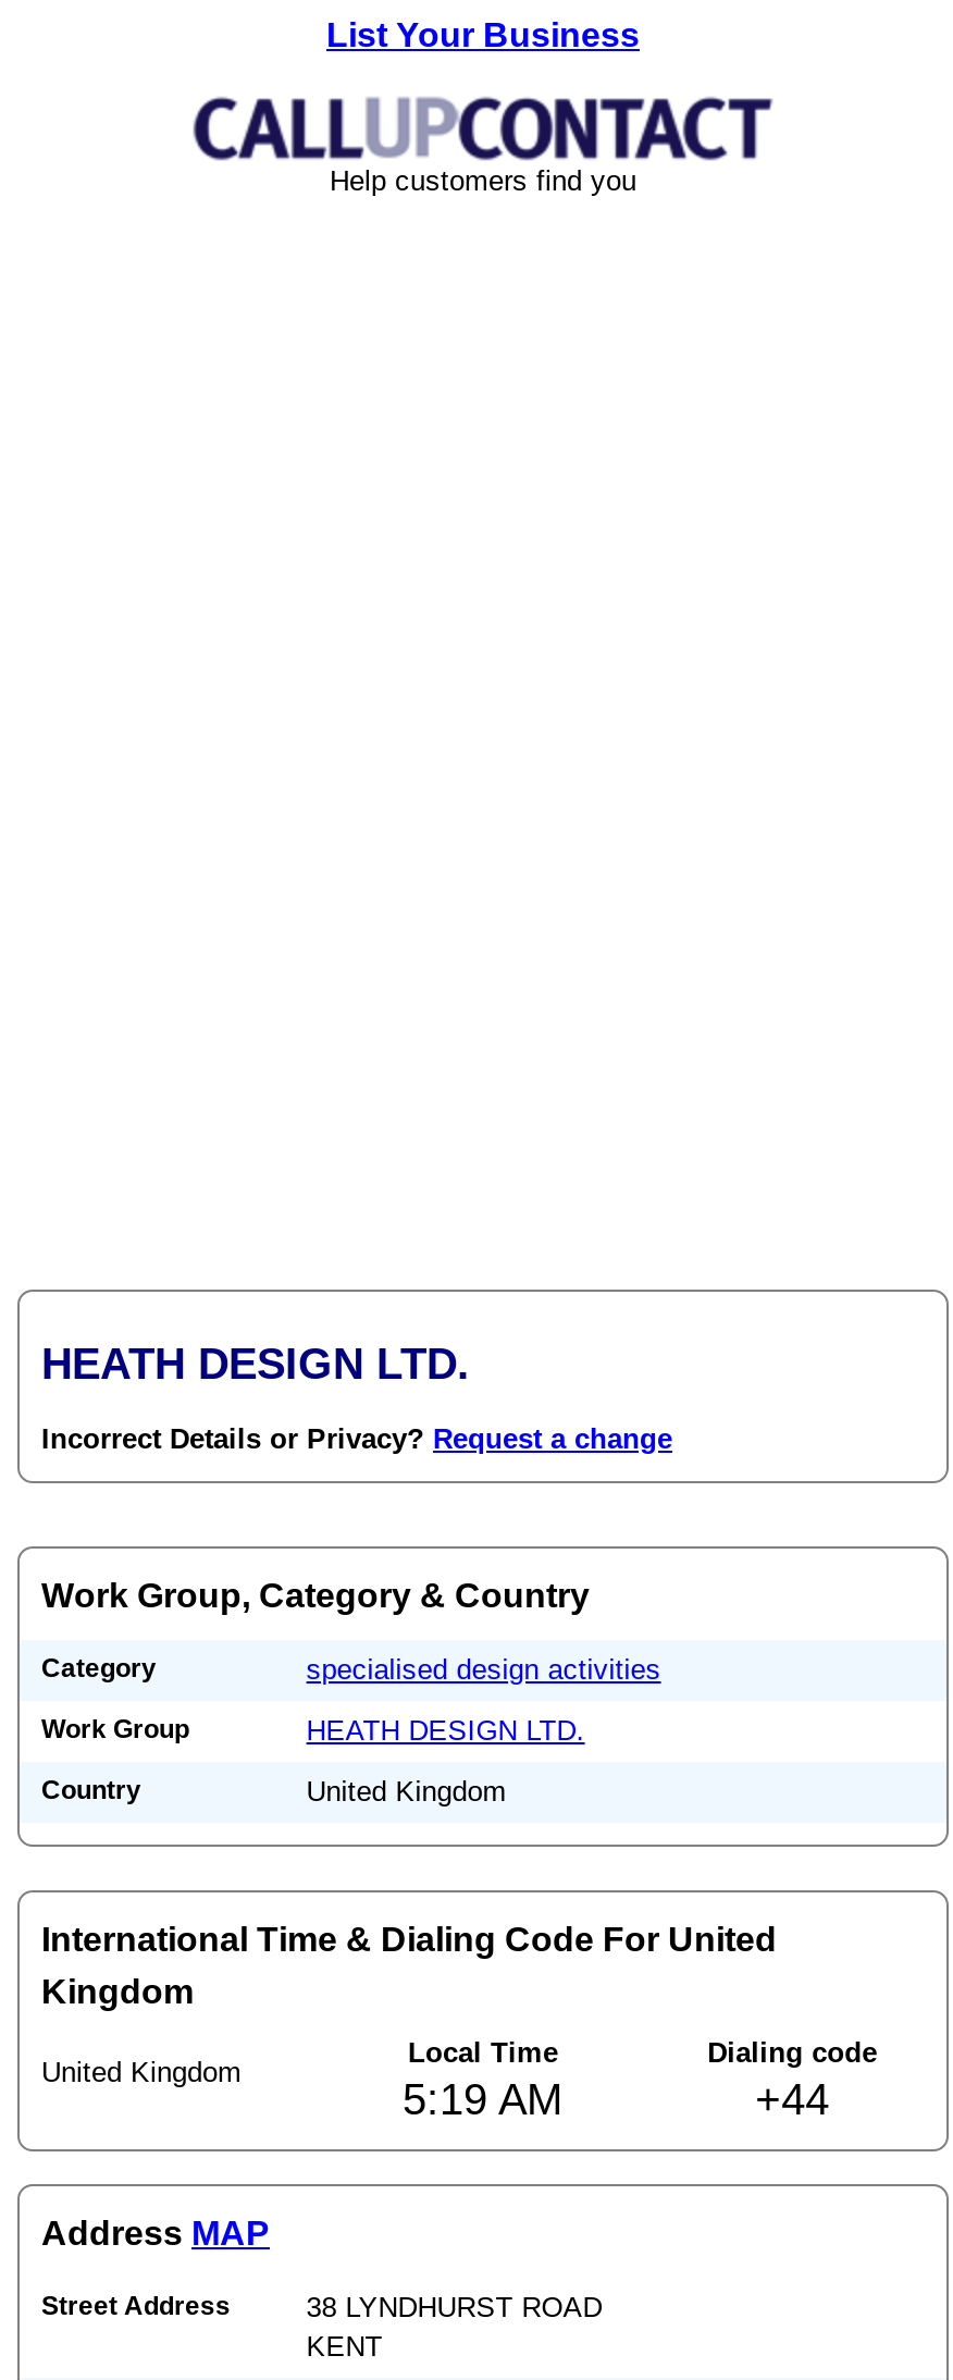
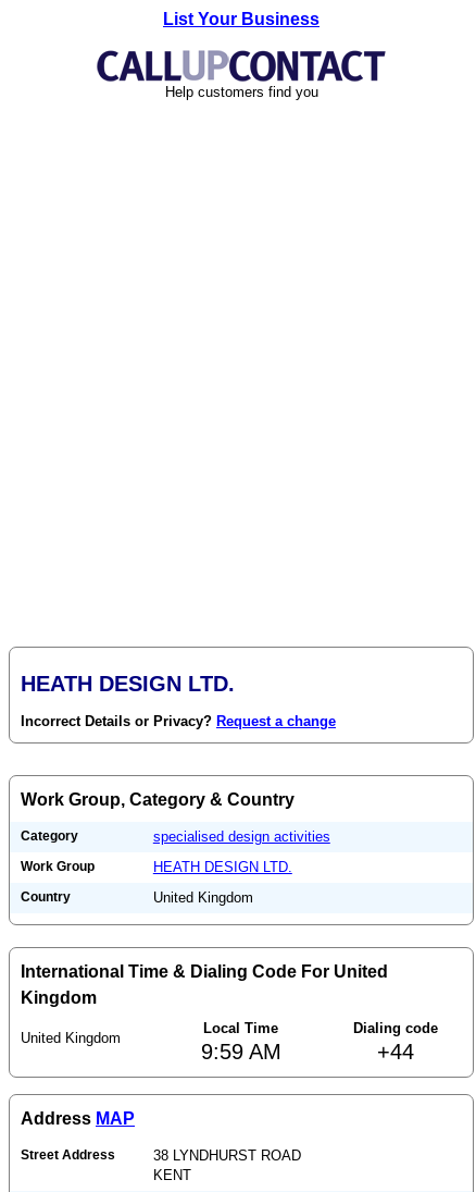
- 5:19 AM
+ 9:59 AM
